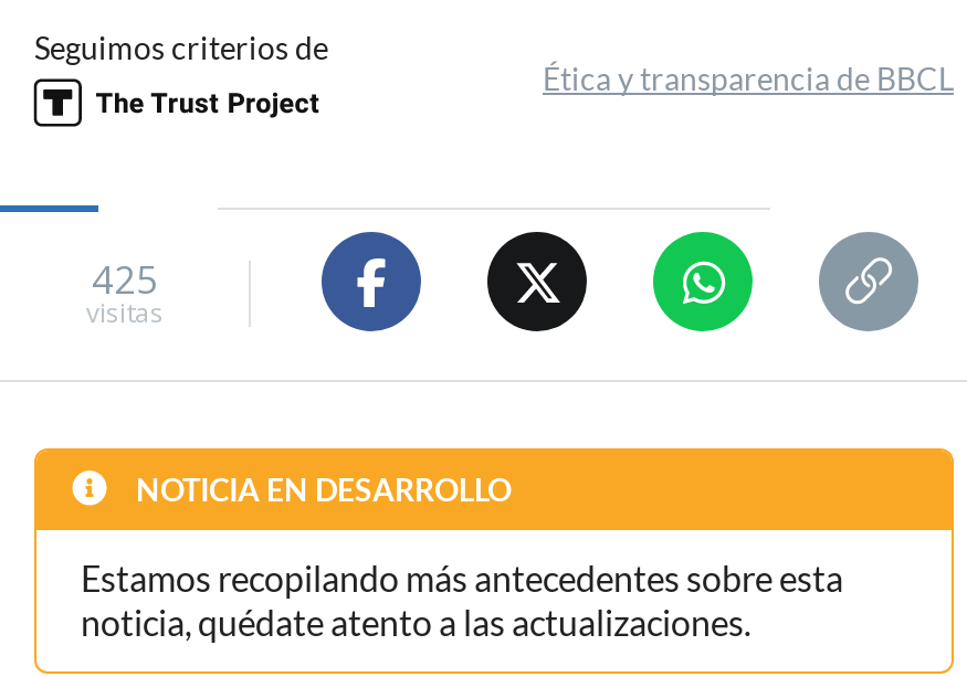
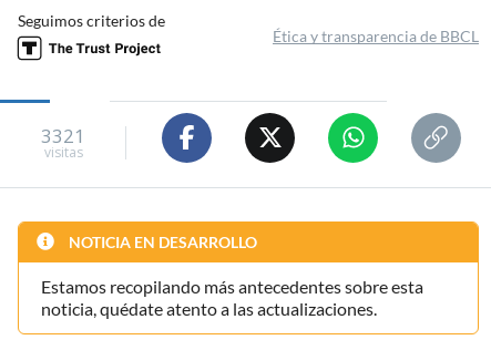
- 425
+ 3321
